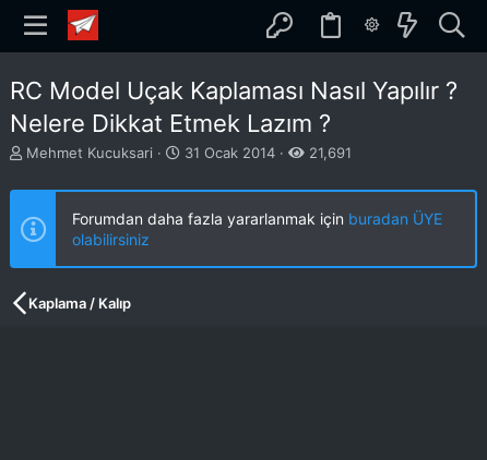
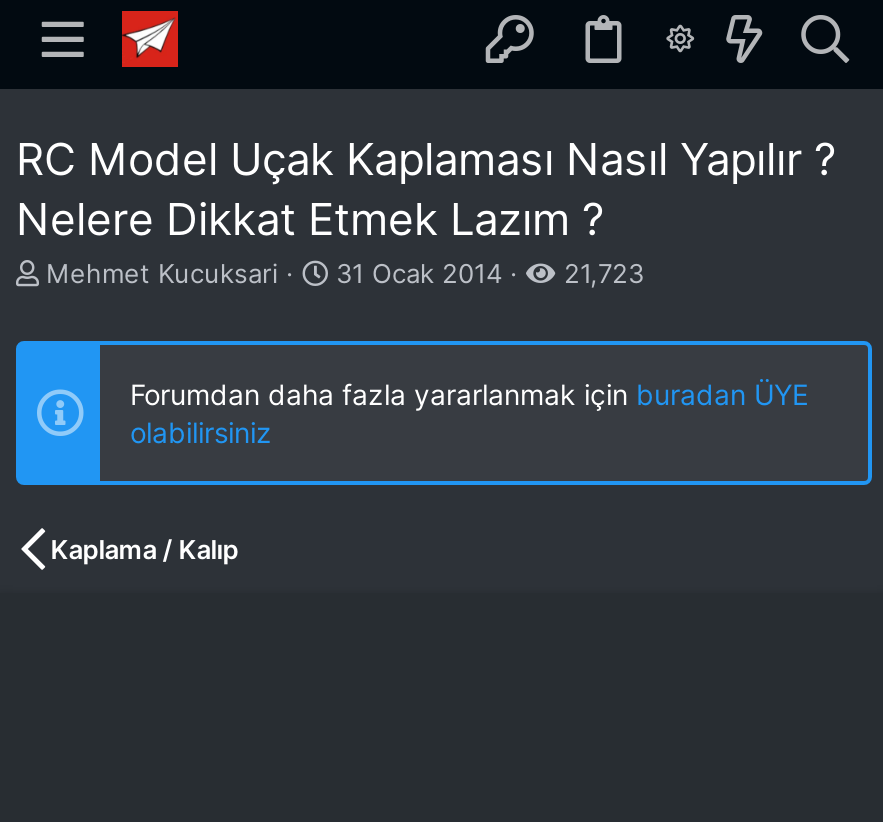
- 21,691
+ 21,723
